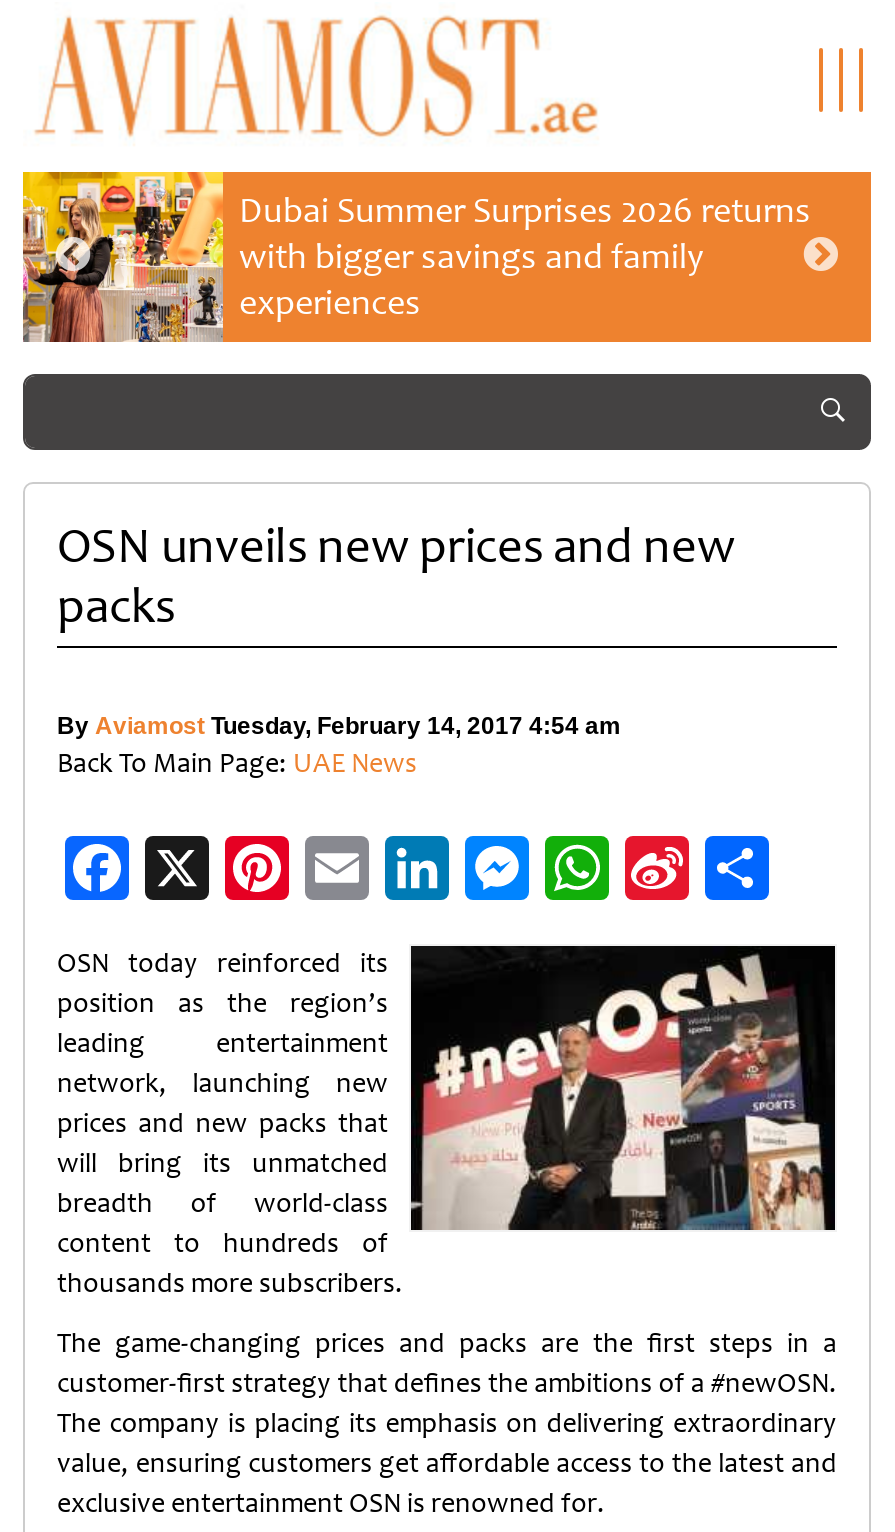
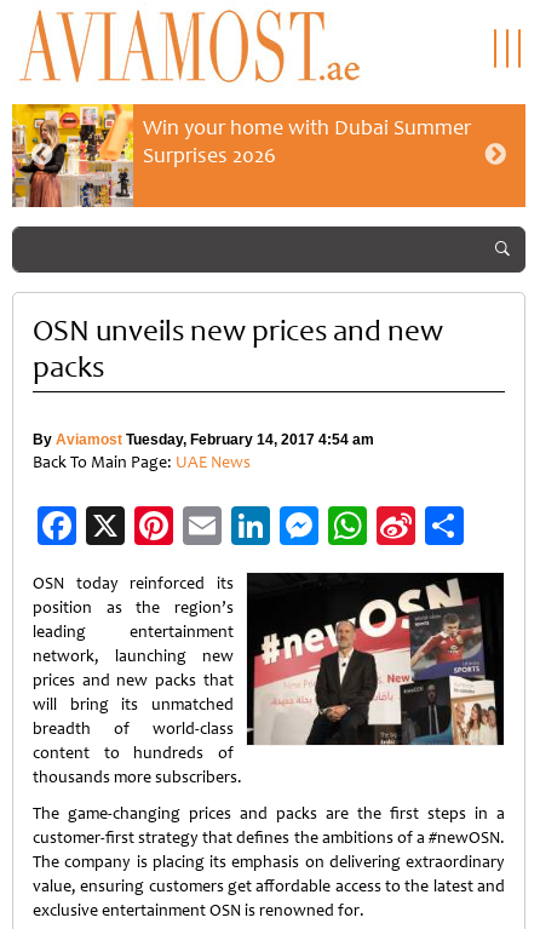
- Dubai Summer Surprises 2026 returns
- with bigger savings and family
- experiences
+ Win your home with Dubai Summer
+ Surprises 2026
